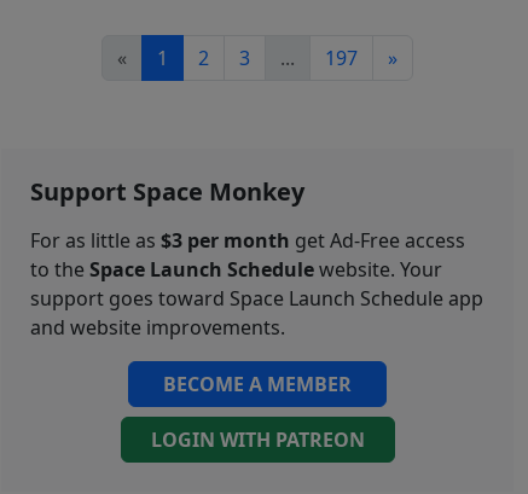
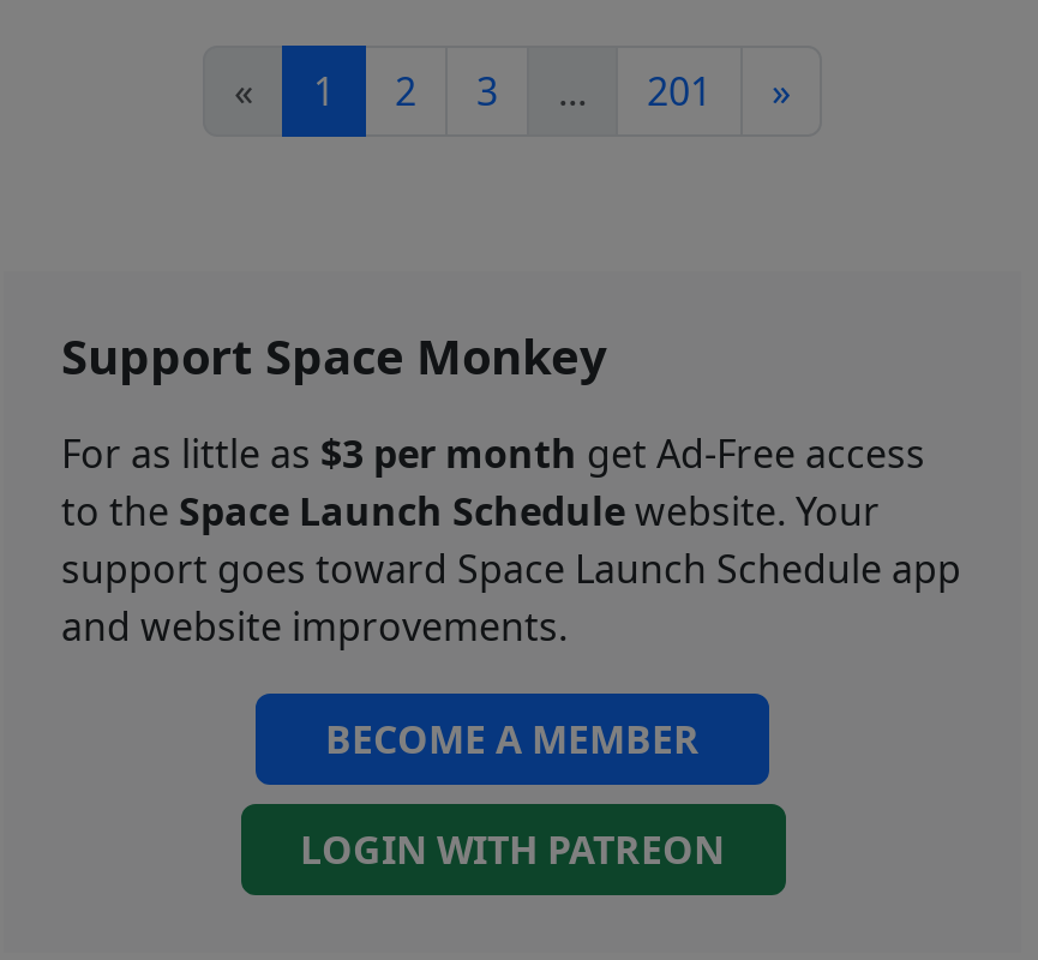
- 197
+ 201
